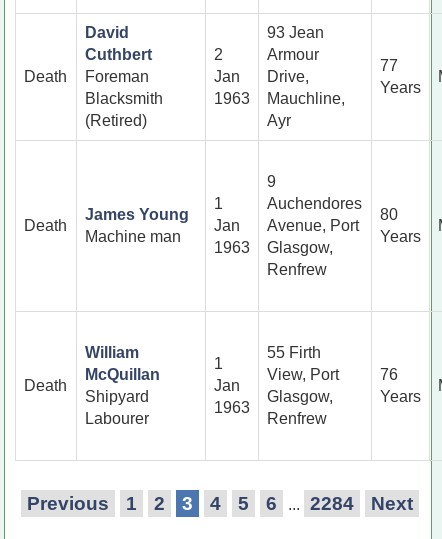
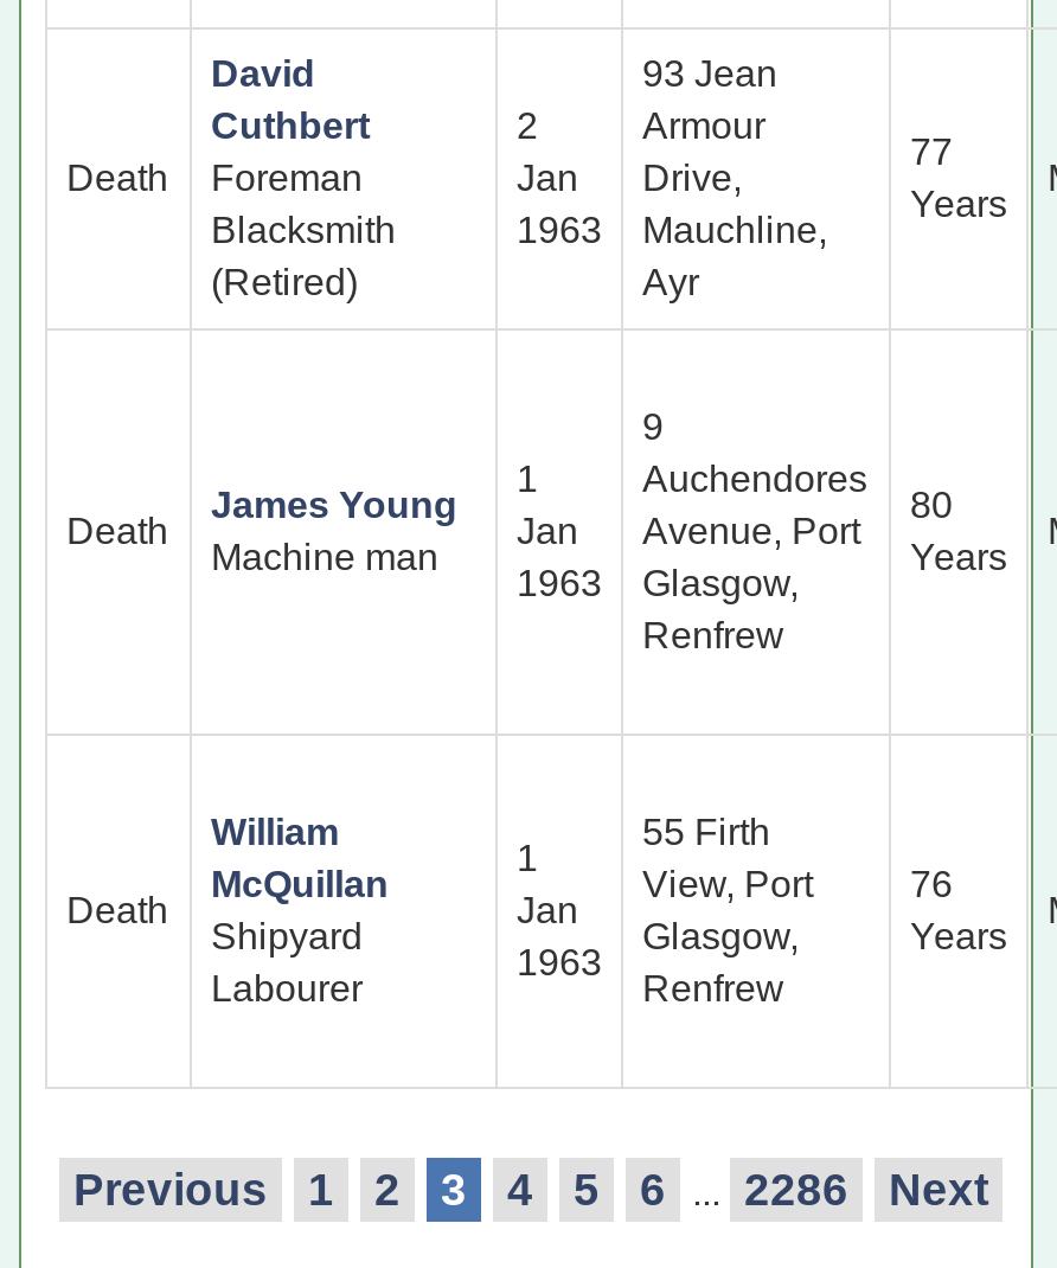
- Previous 1 2 3 4 5 6 ... 2284 Next
+ Previous 1 2 3 4 5 6 ... 2286 Next
